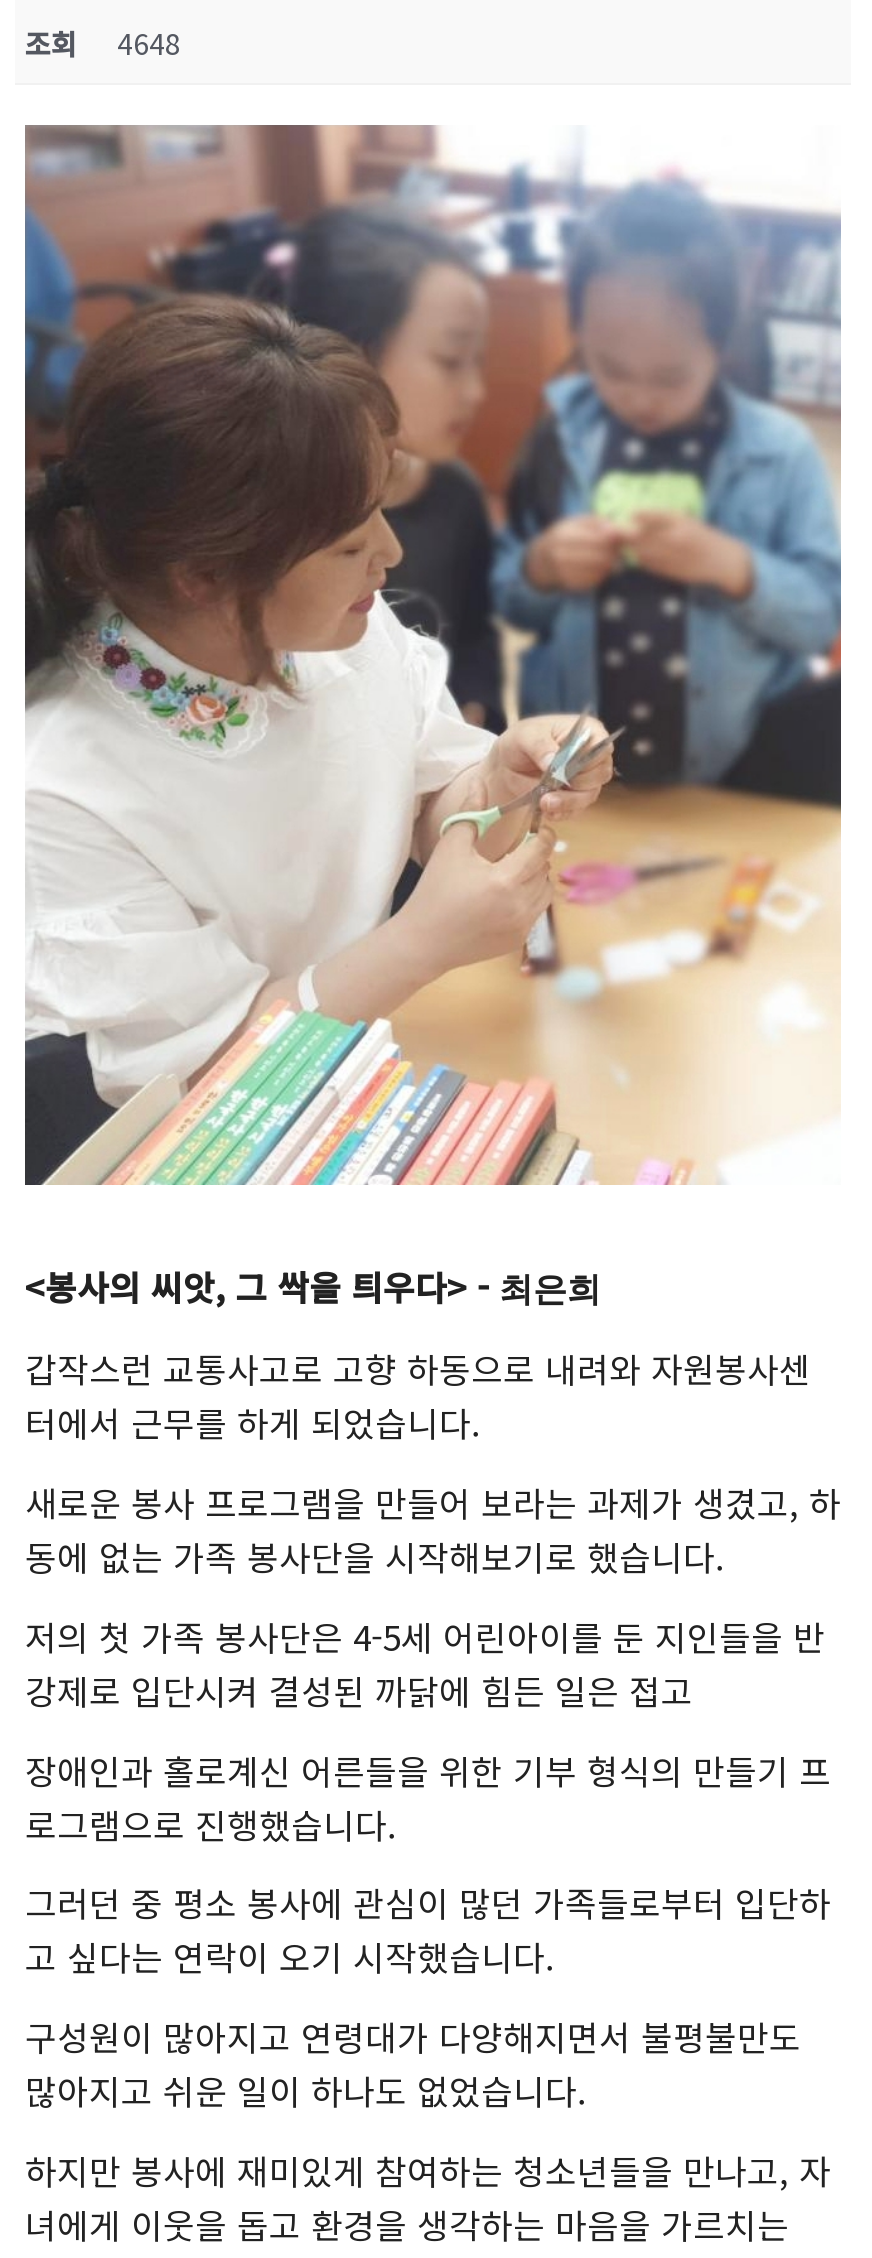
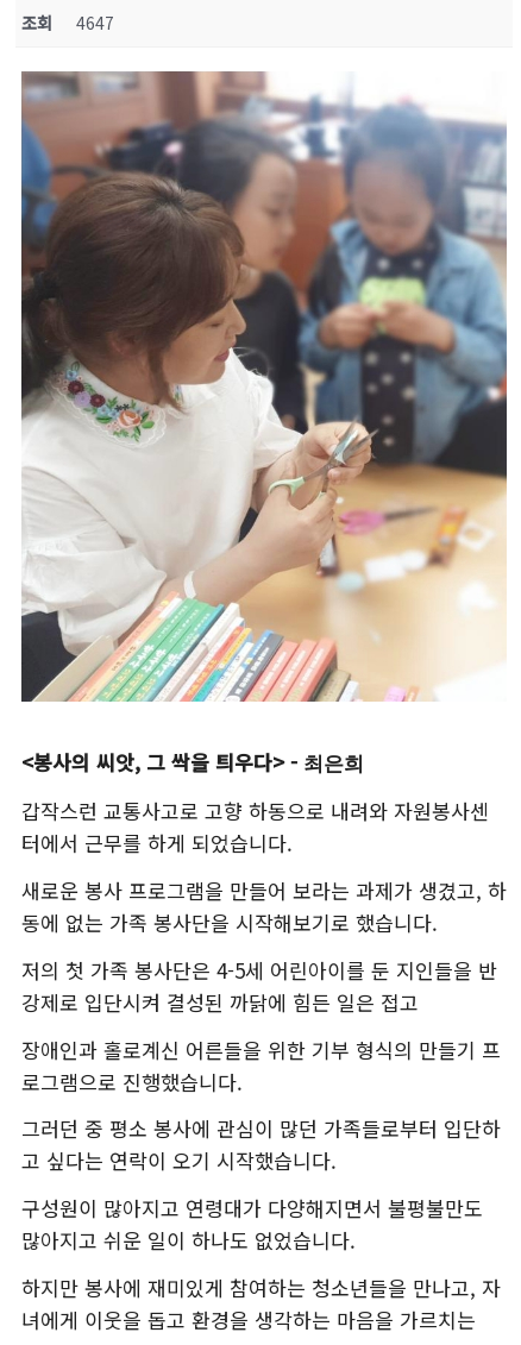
- 조회 4648
+ 조회 4647
